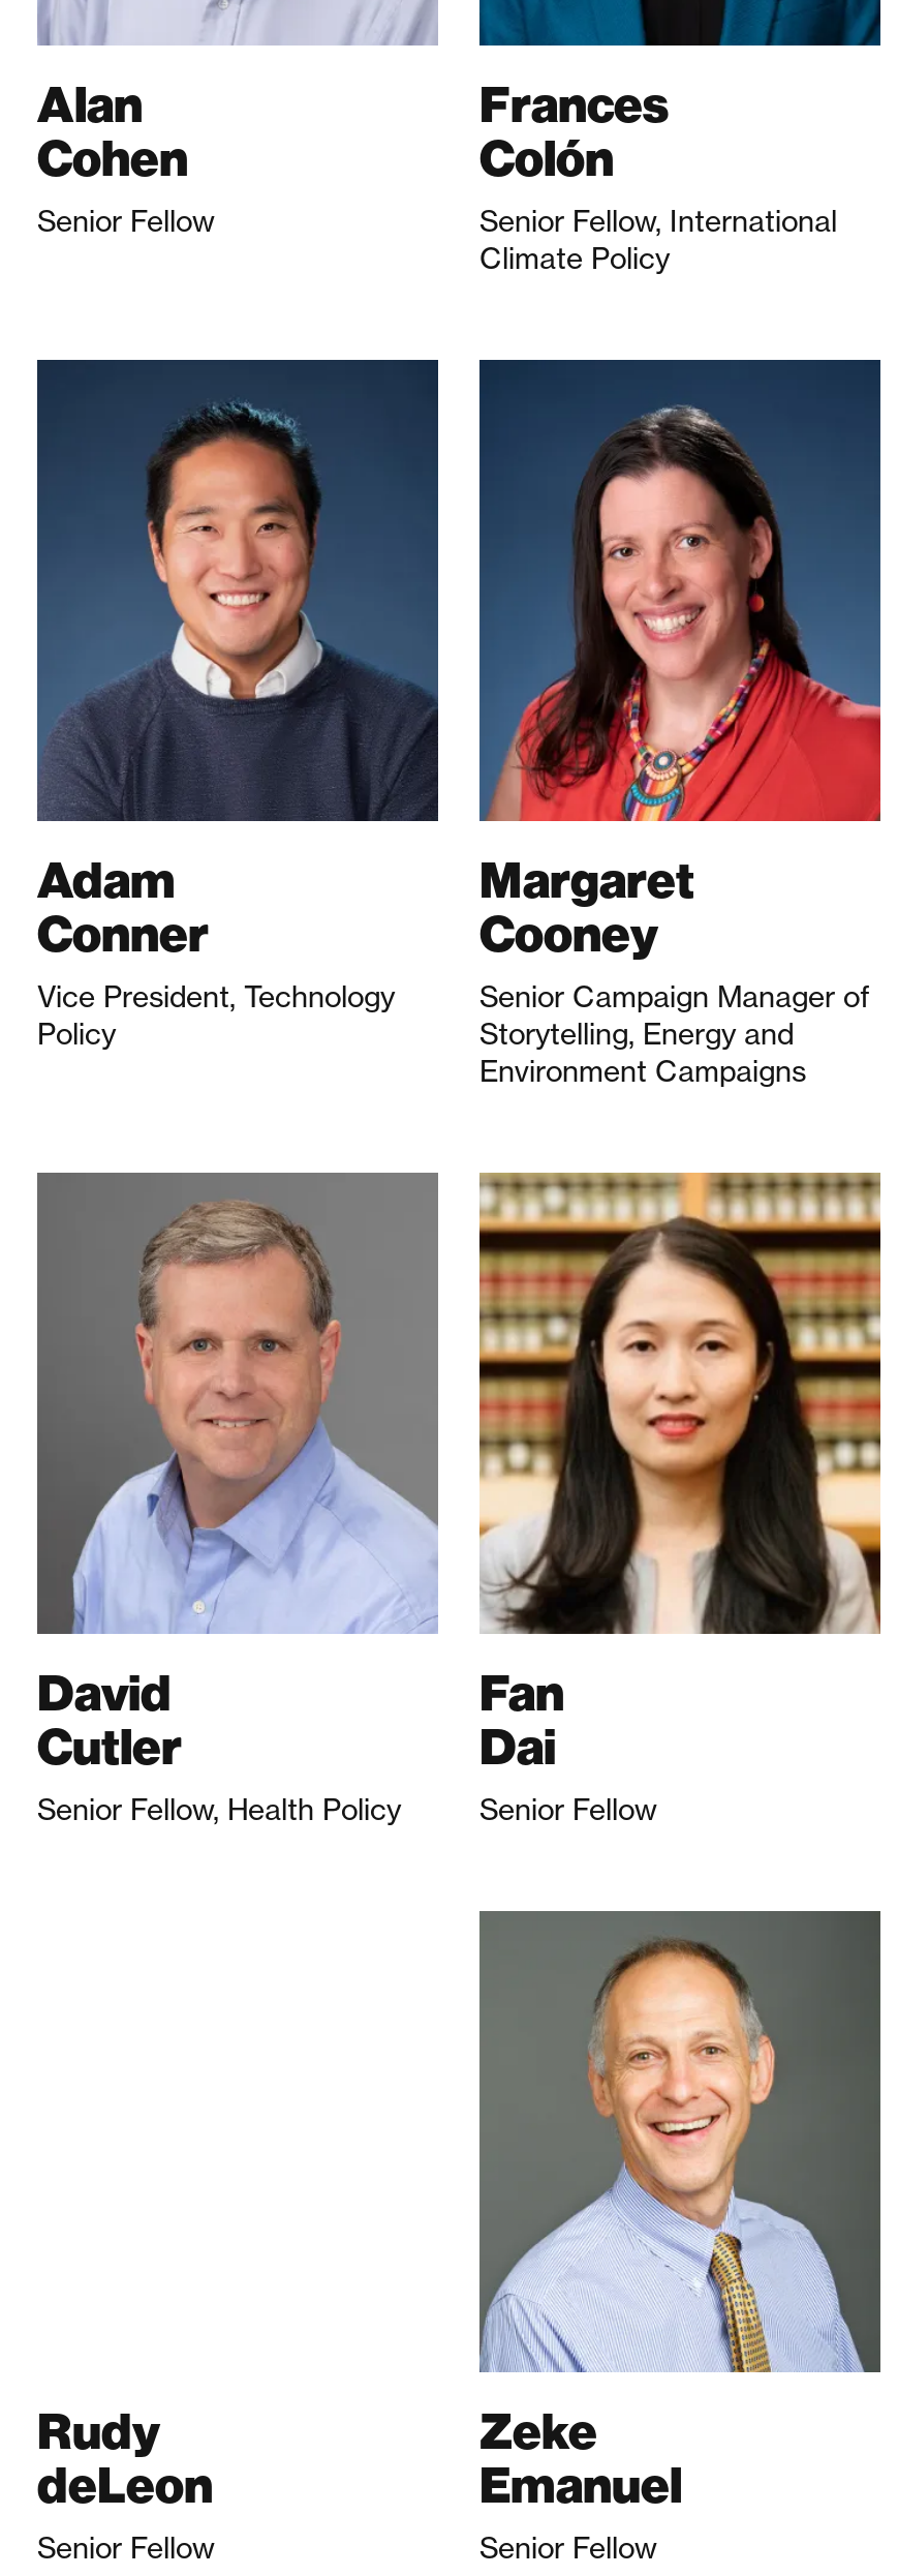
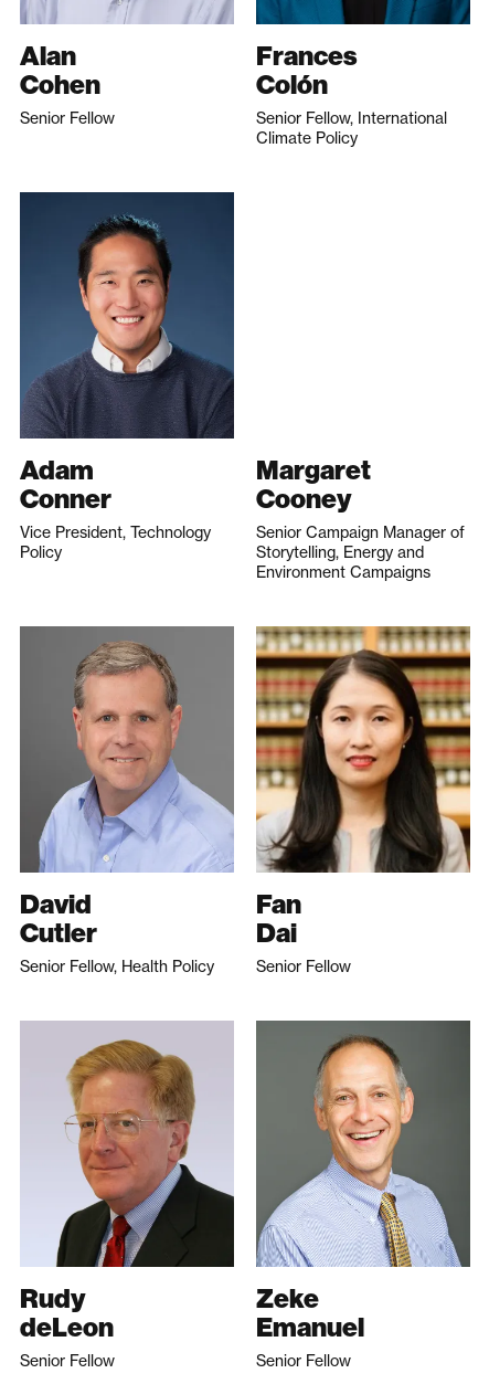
- [image]

+ [image]
